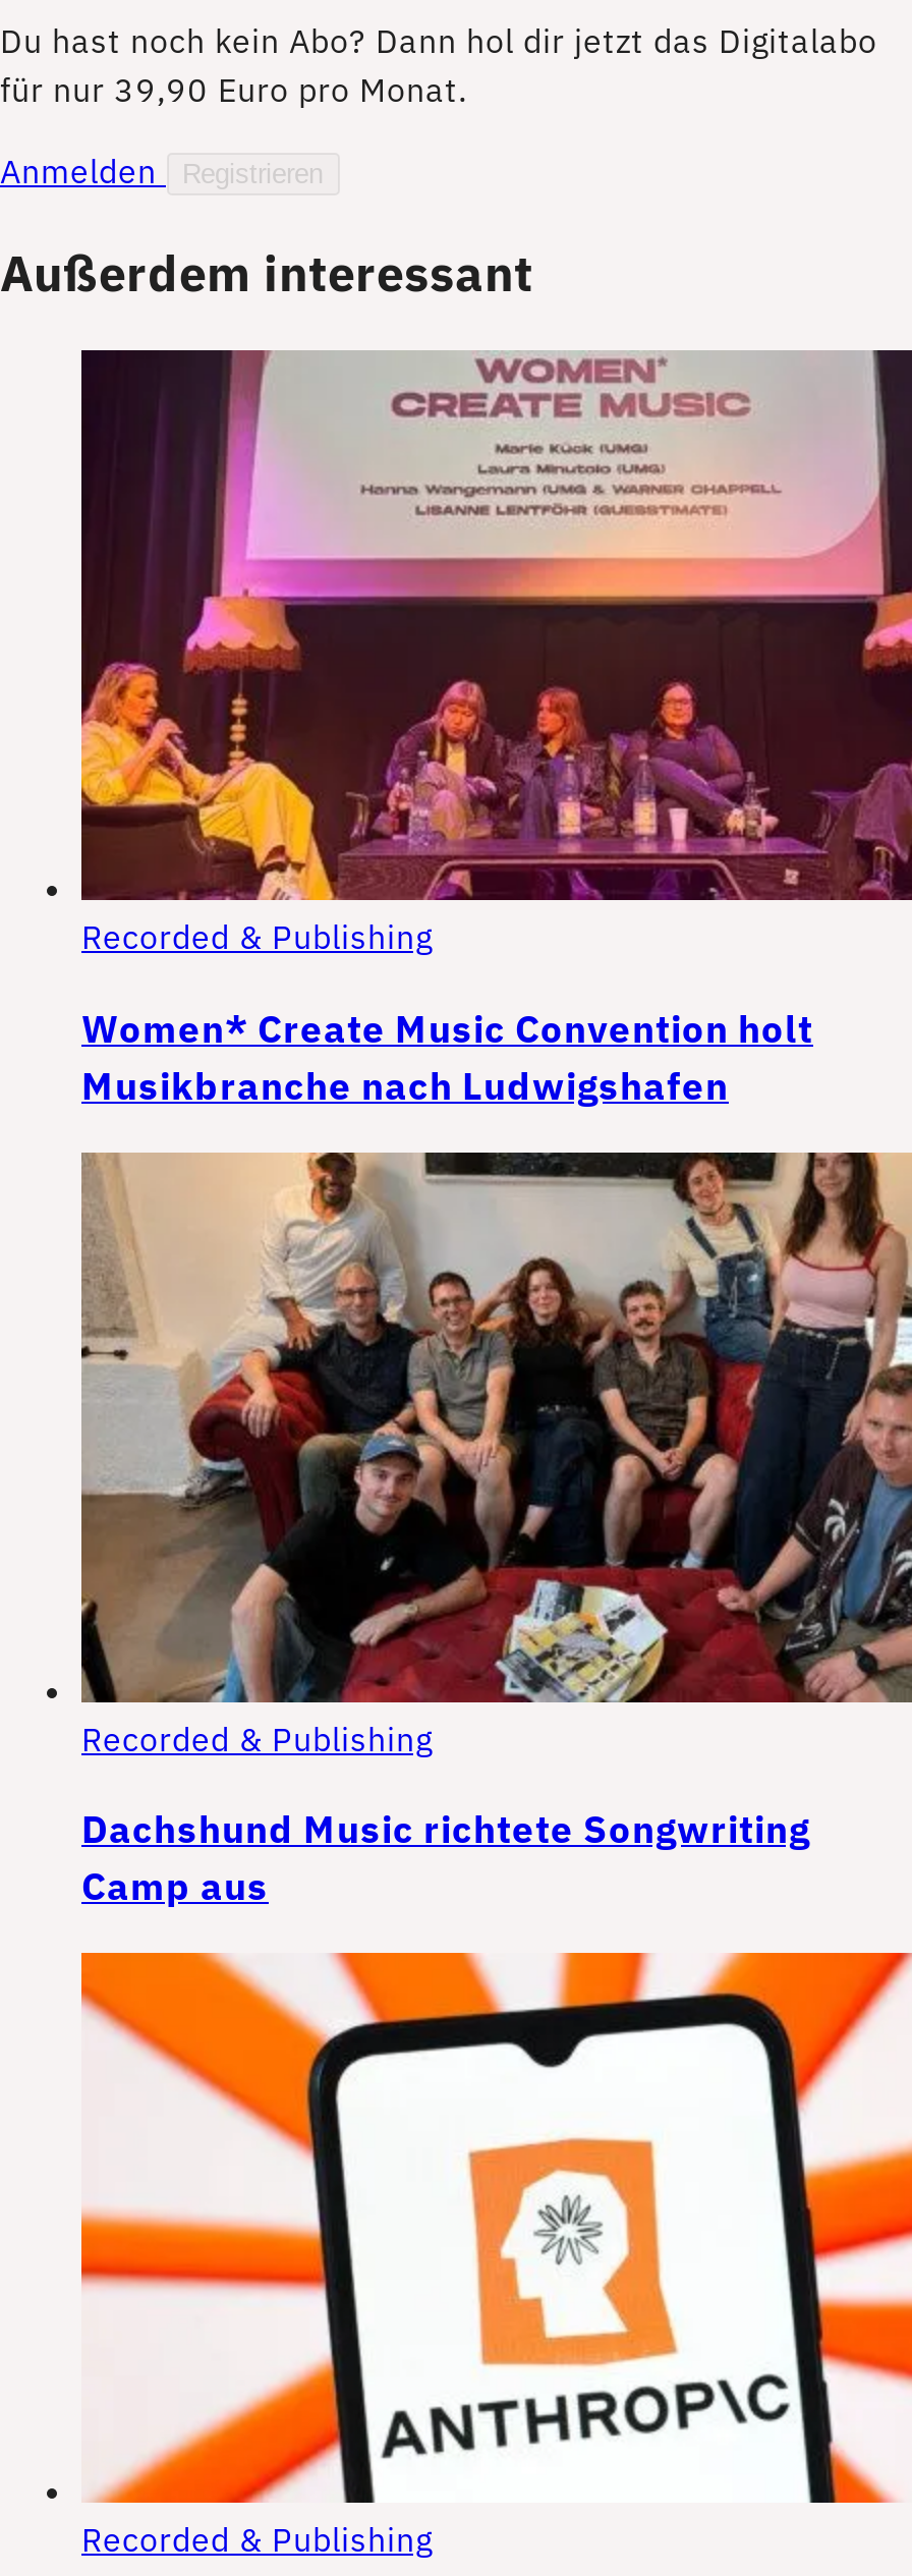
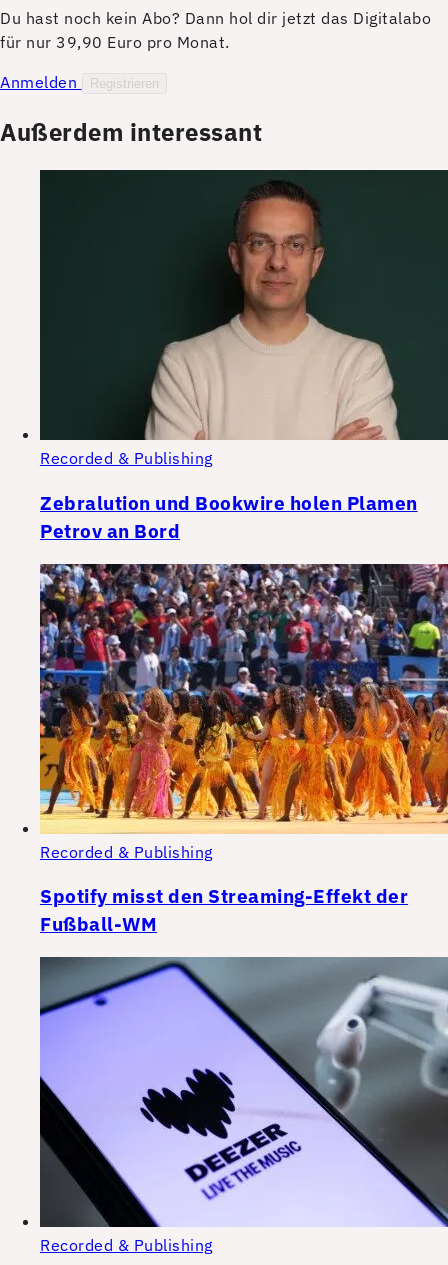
- [image]
+ [image]

- Women* Create Music Convention holt
- Musikbranche nach Ludwigshafen
+ Zebralution und Bookwire holen Plamen
+ Petrov an Bord

- [image]
+ [image]

- Dachshund Music richtete Songwriting
- Camp aus
+ Spotify misst den Streaming-Effekt der
+ Fußball-WM

- [image]
+ [image]
